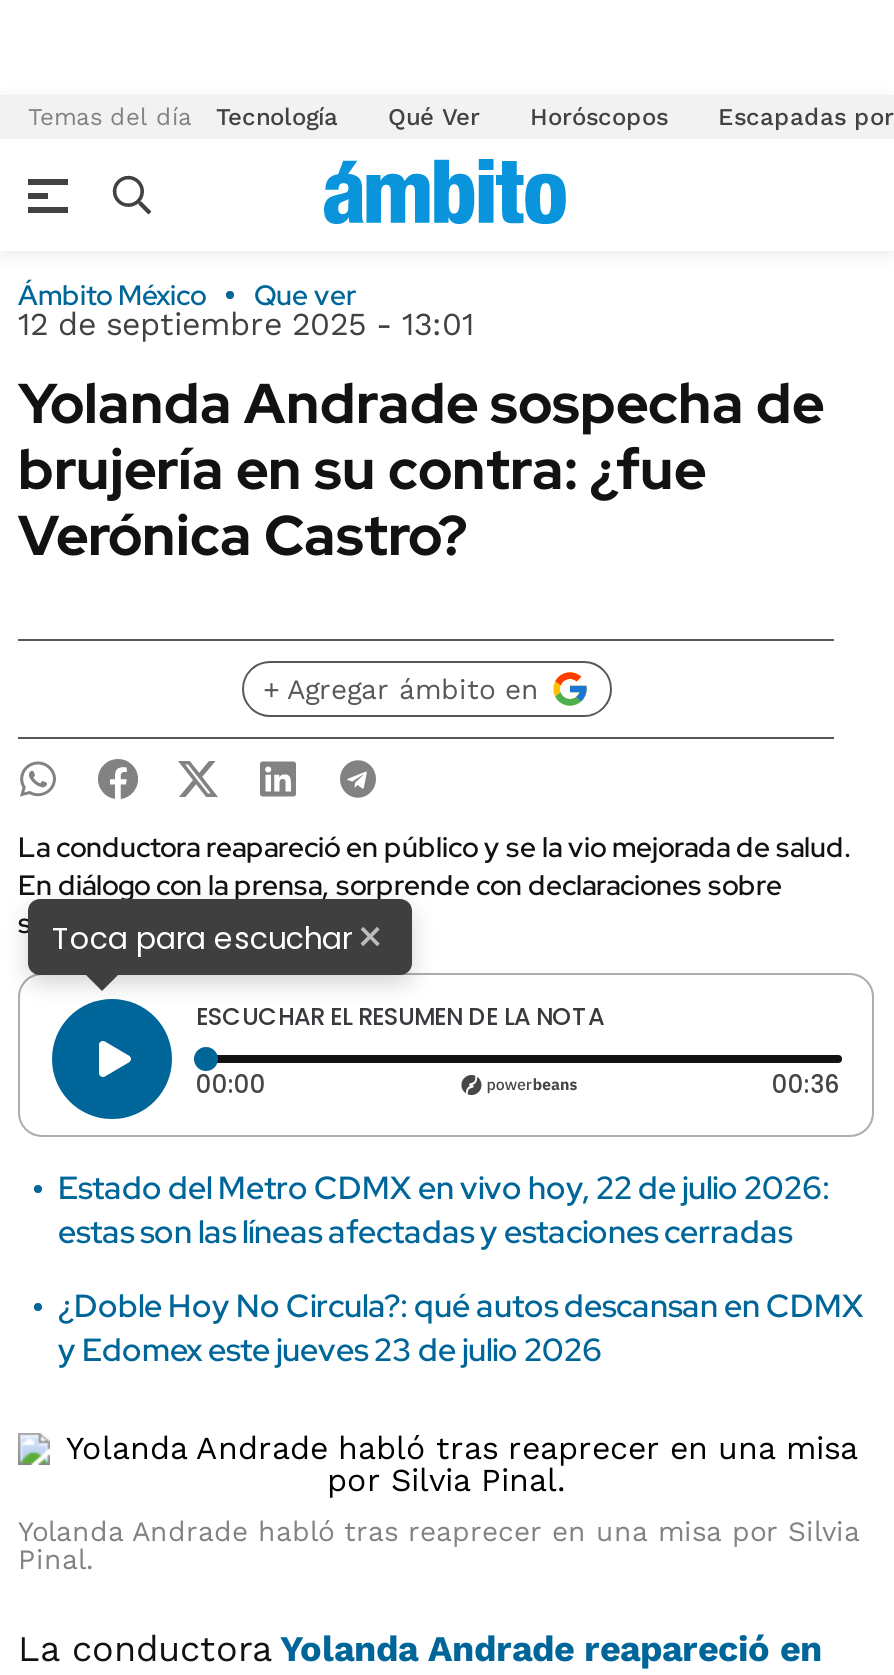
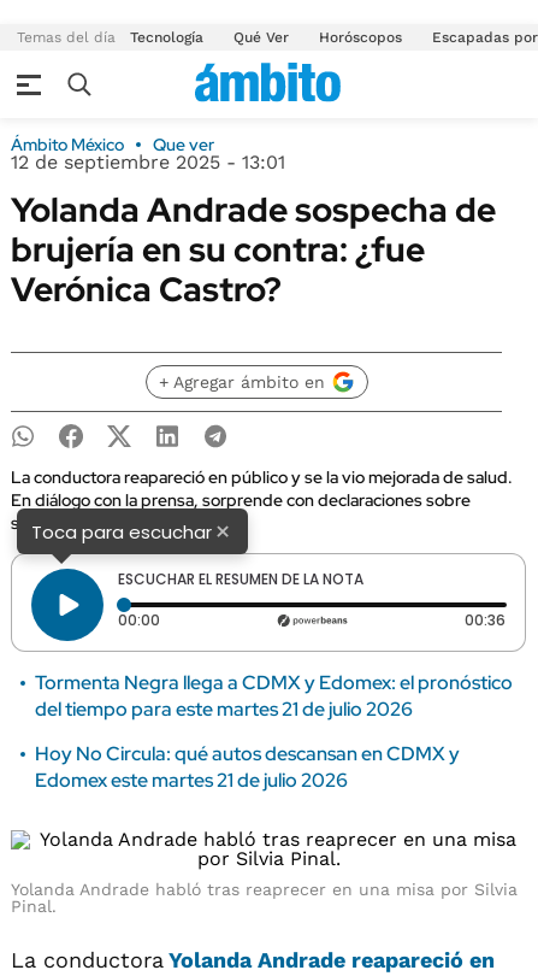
- Estado del Metro CDMX en vivo hoy, 22 de julio 2026:
- estas son las líneas afectadas y estaciones cerradas
+ Tormenta Negra llega a CDMX y Edomex: el pronóstico
+ del tiempo para este martes 21 de julio 2026

- ¿Doble Hoy No Circula?: qué autos descansan en CDMX
- y Edomex este jueves 23 de julio 2026
+ Hoy No Circula: qué autos descansan en CDMX y
+ Edomex este martes 21 de julio 2026
